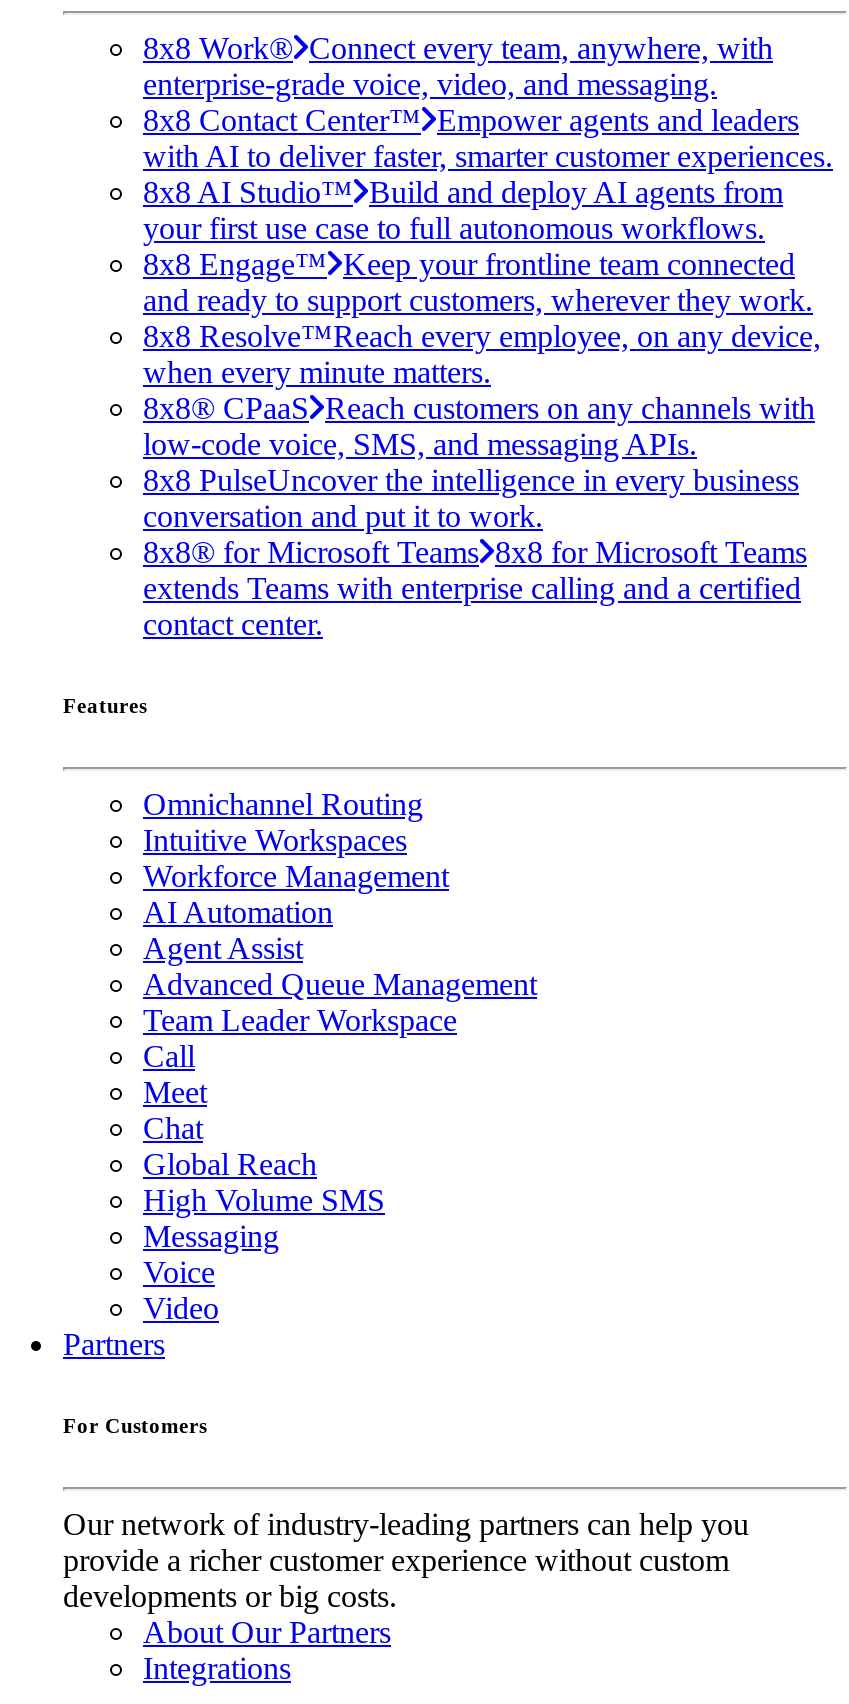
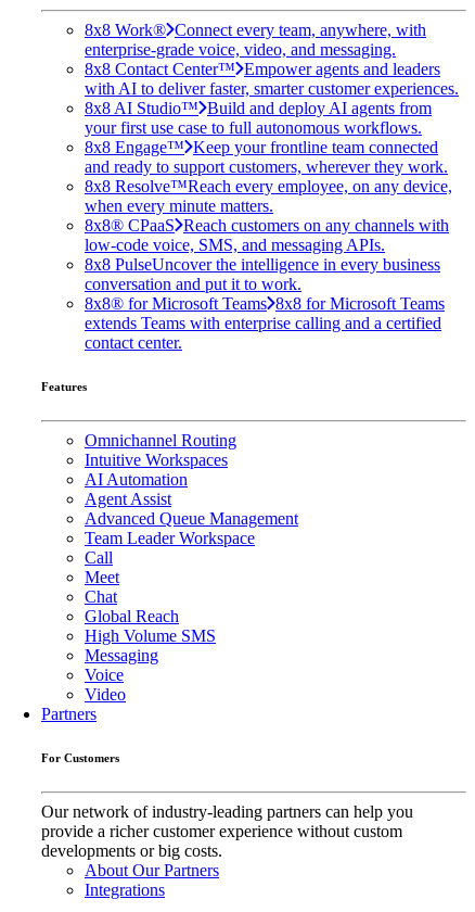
- Workforce Management
